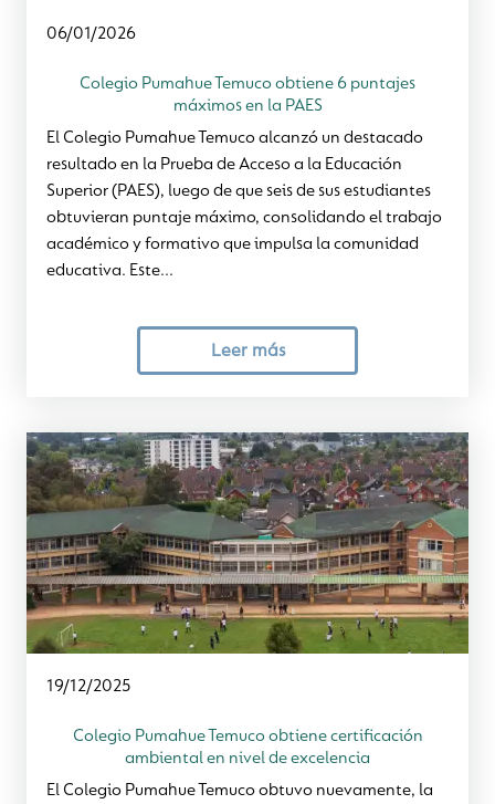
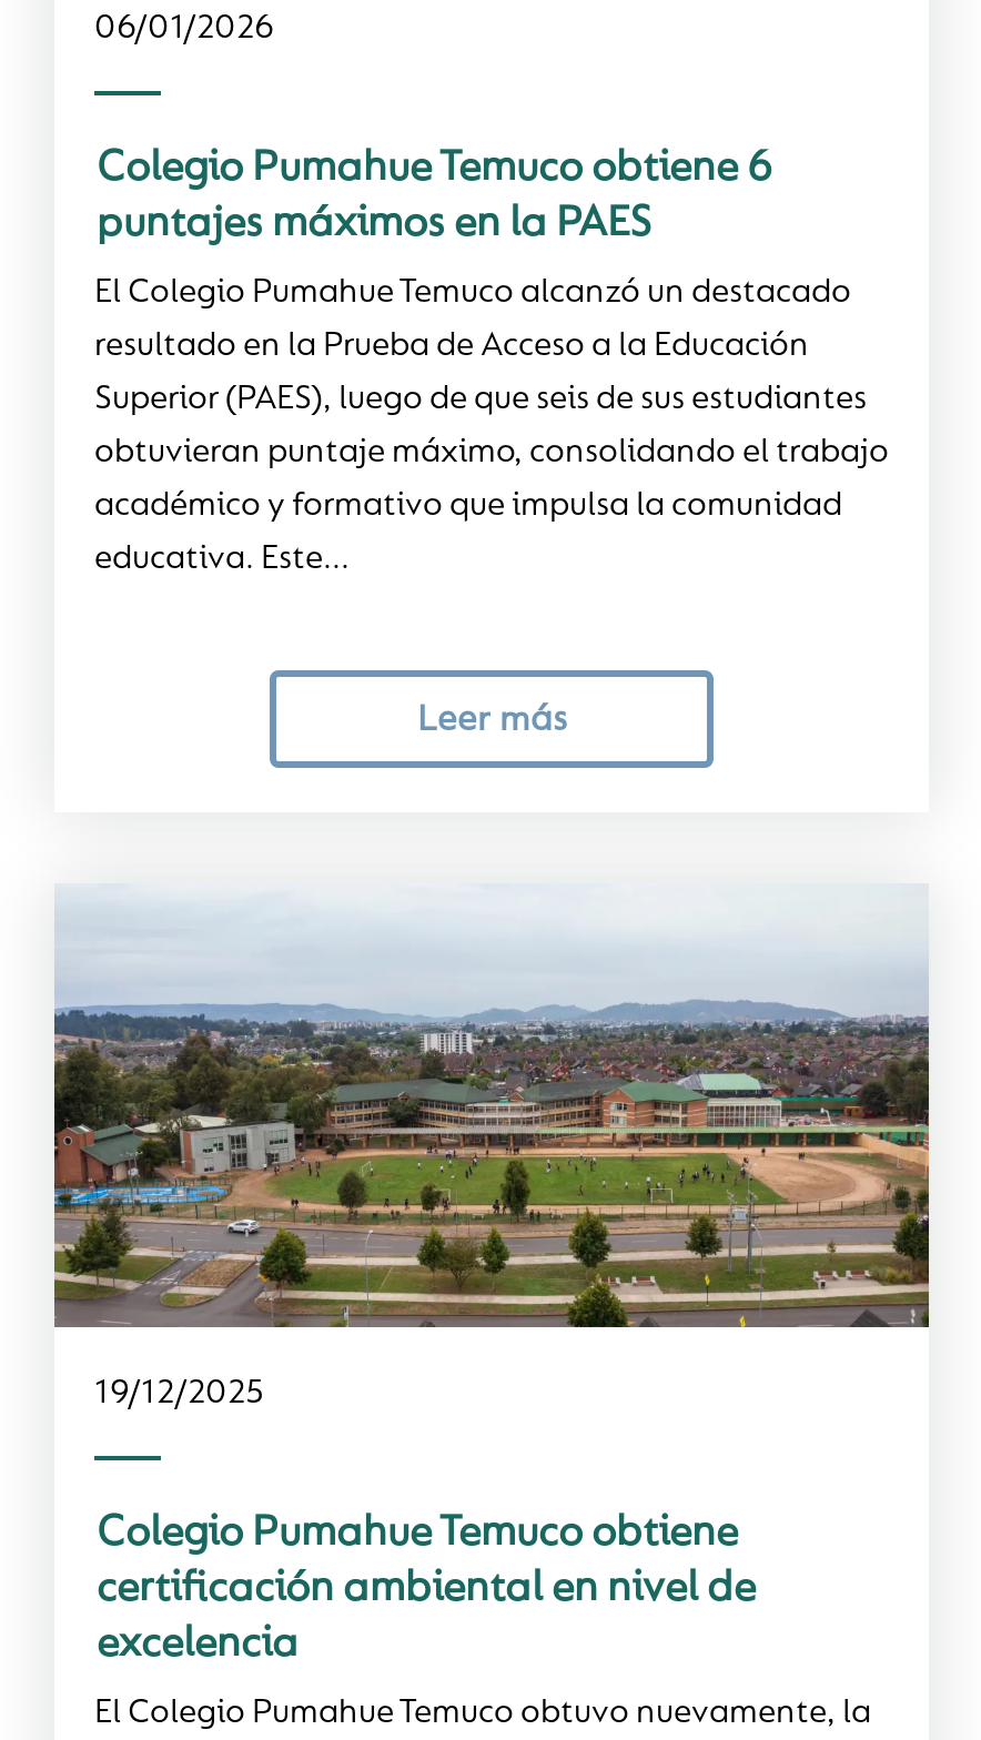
- [image]
+ [image]
